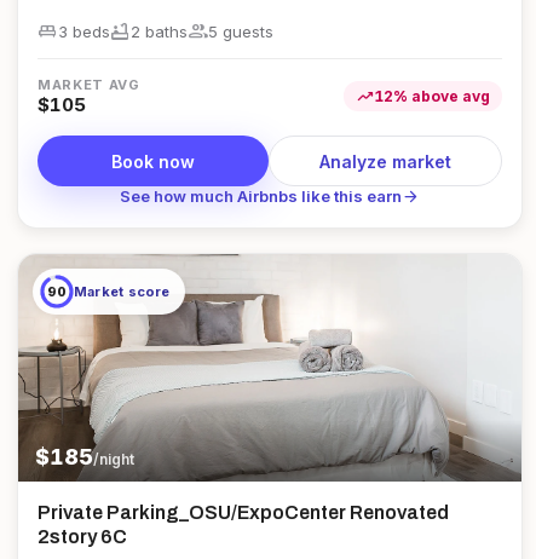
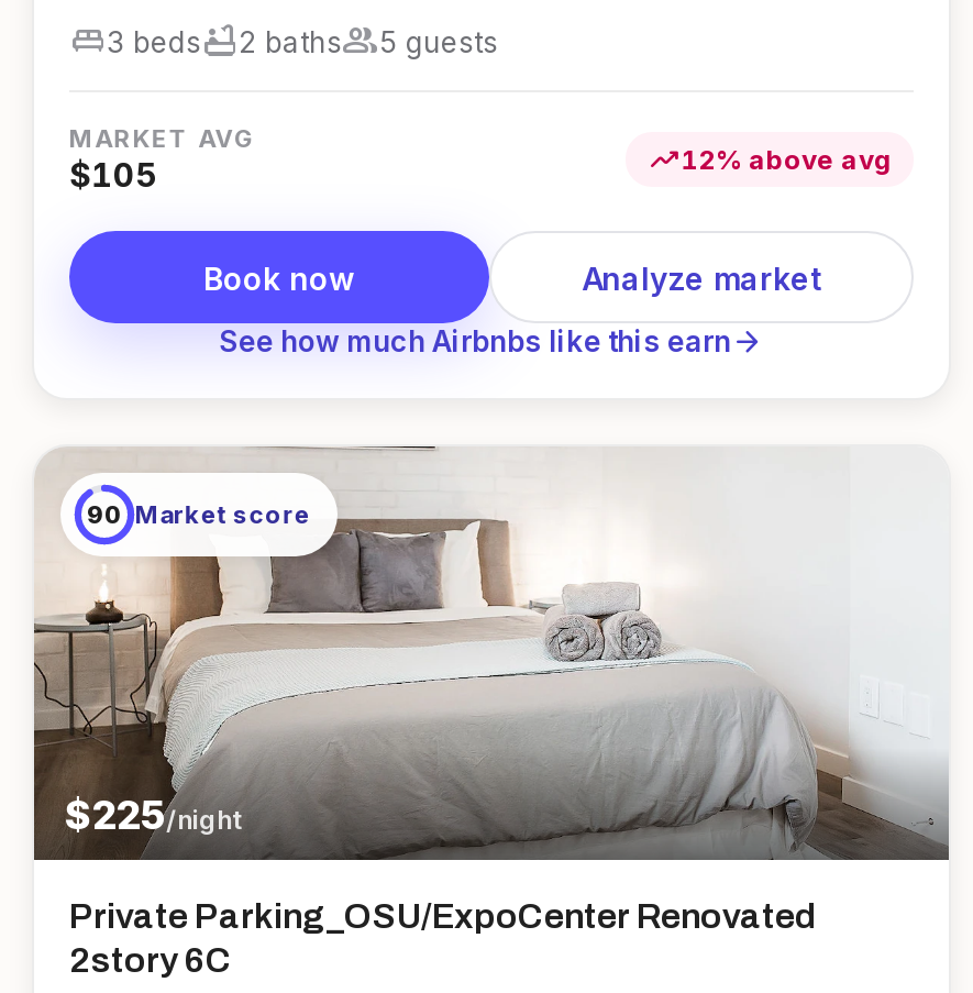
- $185/night
+ $225/night
